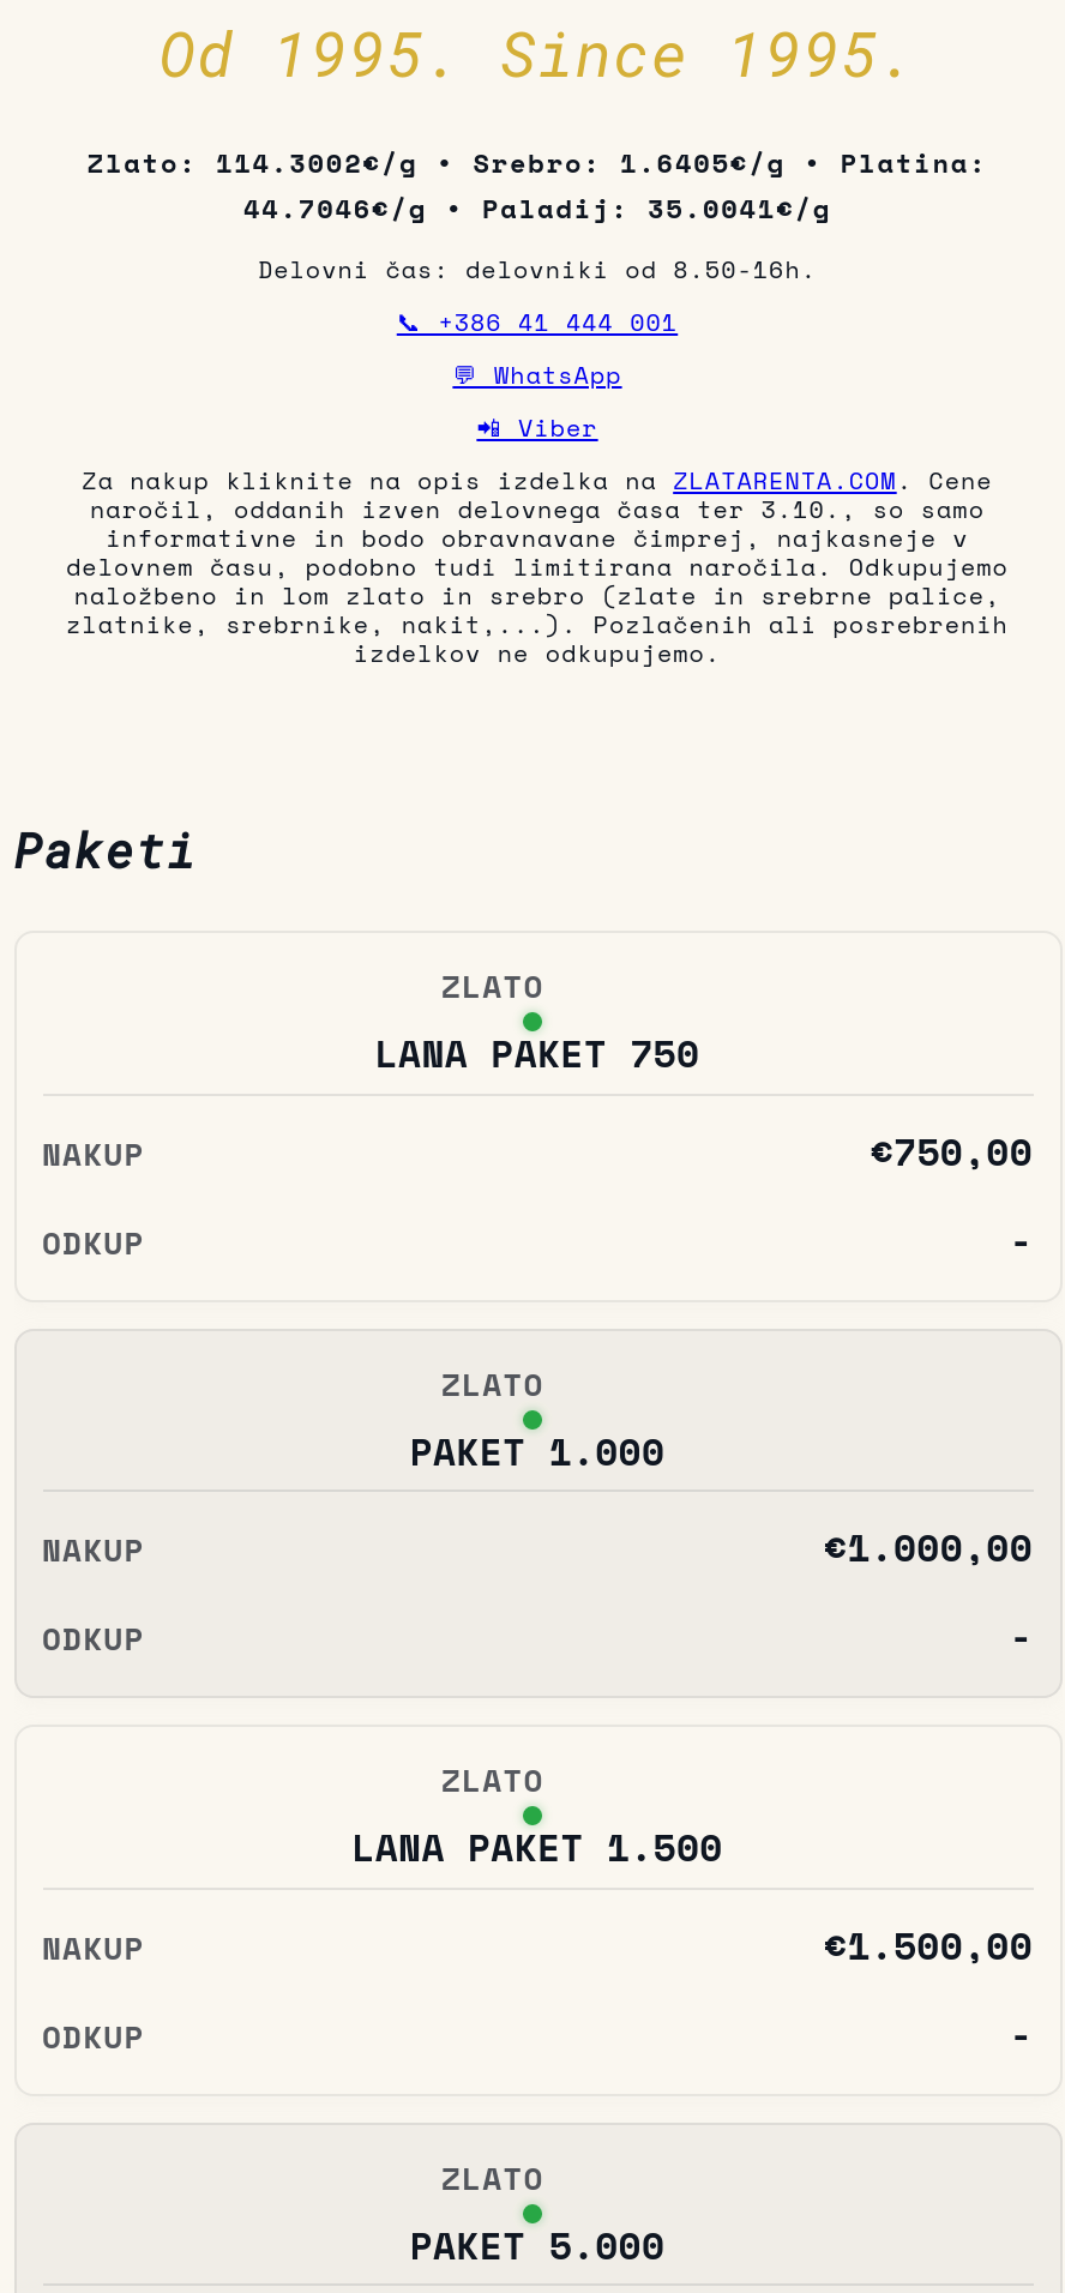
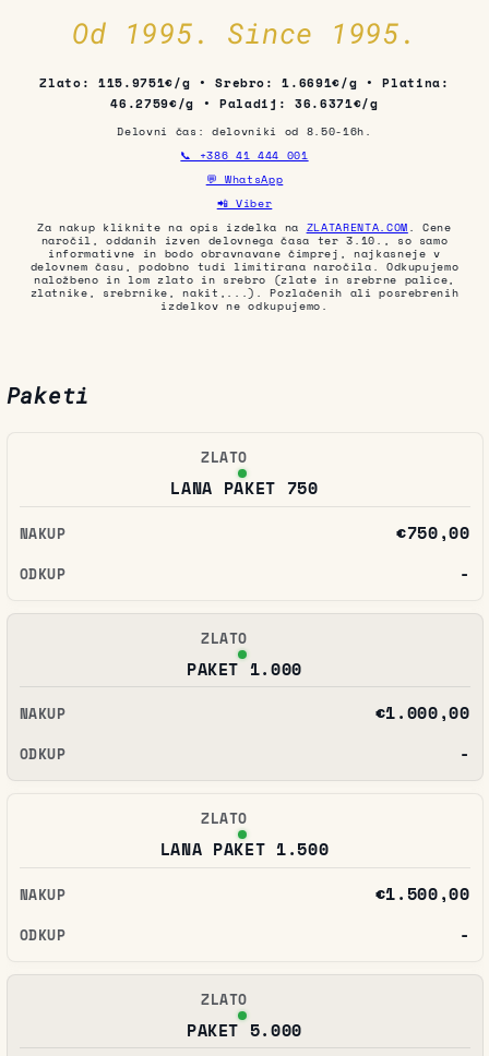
- Zlato: 114.3002€/g • Srebro: 1.6405€/g • Platina:
+ Zlato: 115.9751€/g • Srebro: 1.6691€/g • Platina:

- 44.7046€/g • Paladij: 35.0041€/g
+ 46.2759€/g • Paladij: 36.6371€/g
